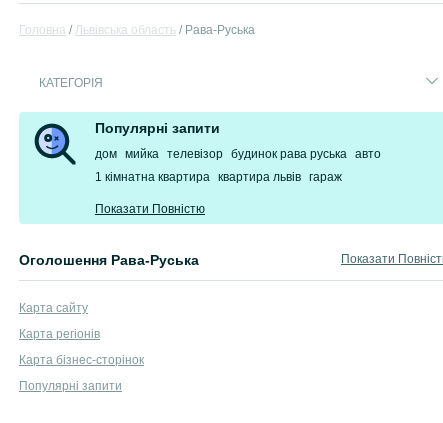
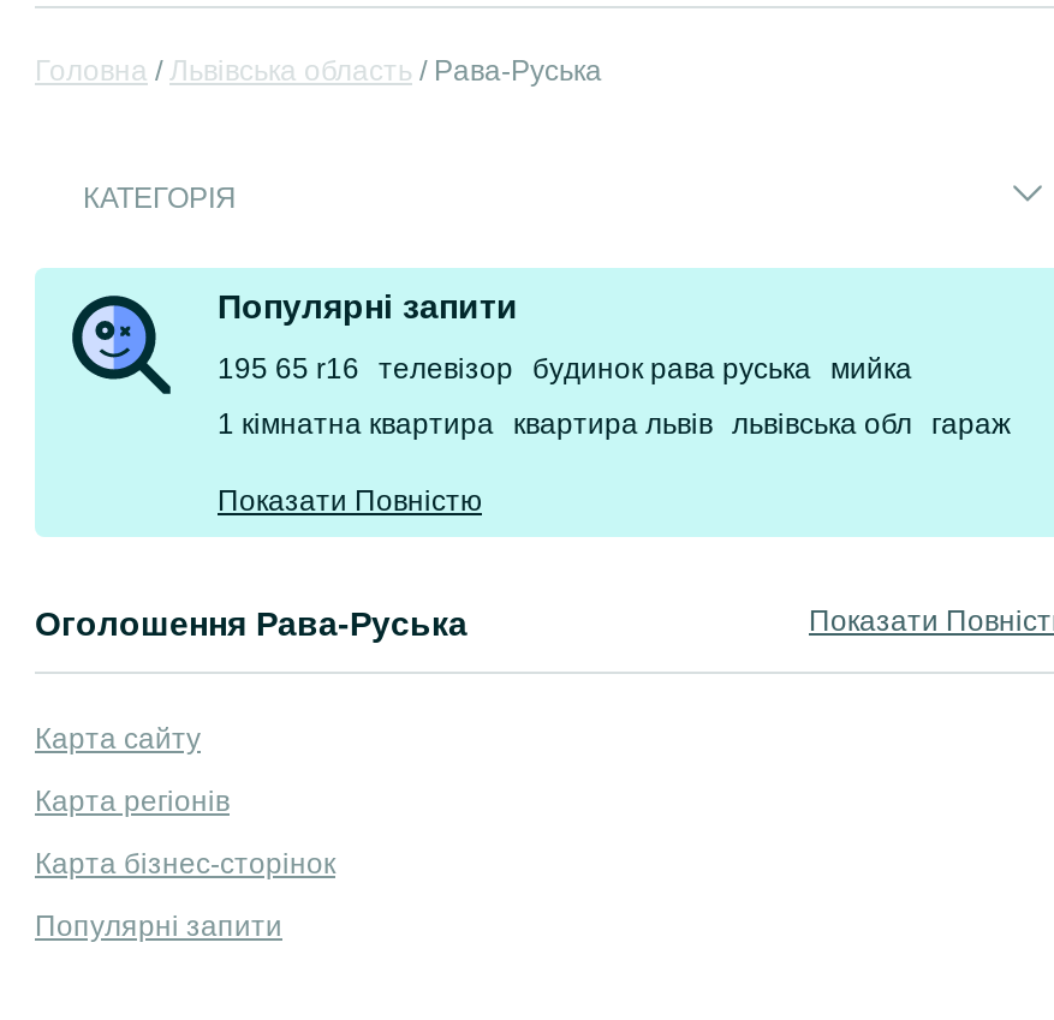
- дом мийка телевізор будинок рава руська авто
+ 195 65 r16 телевізор будинок рава руська мийка

- 1 кімнатна квартира квартира львів гараж
+ 1 кімнатна квартира квартира львів львівська обл гараж
